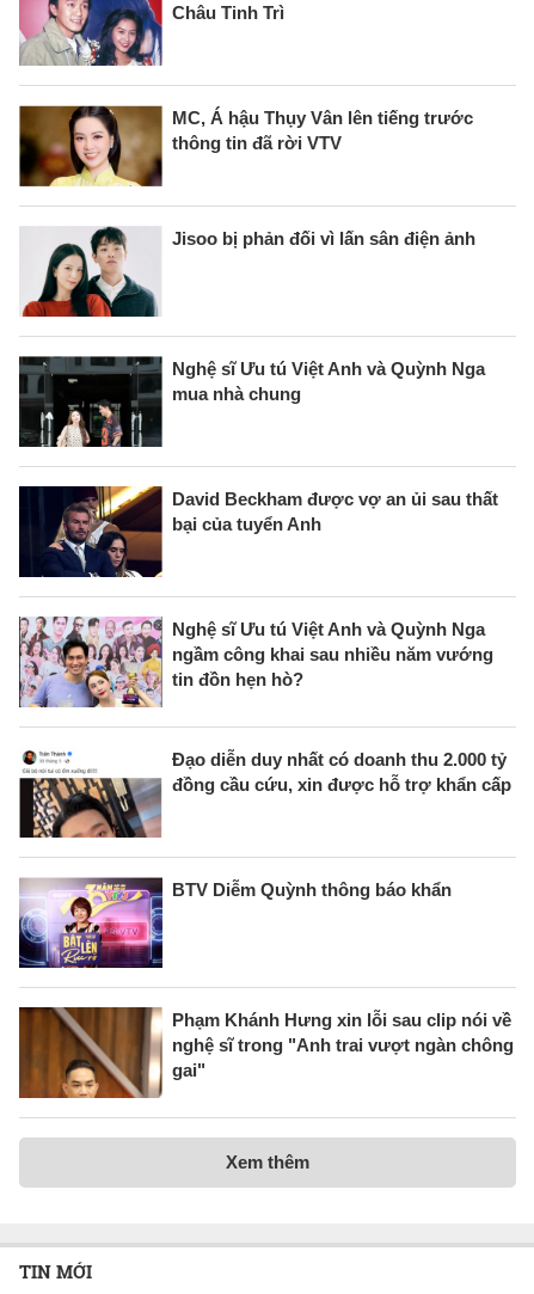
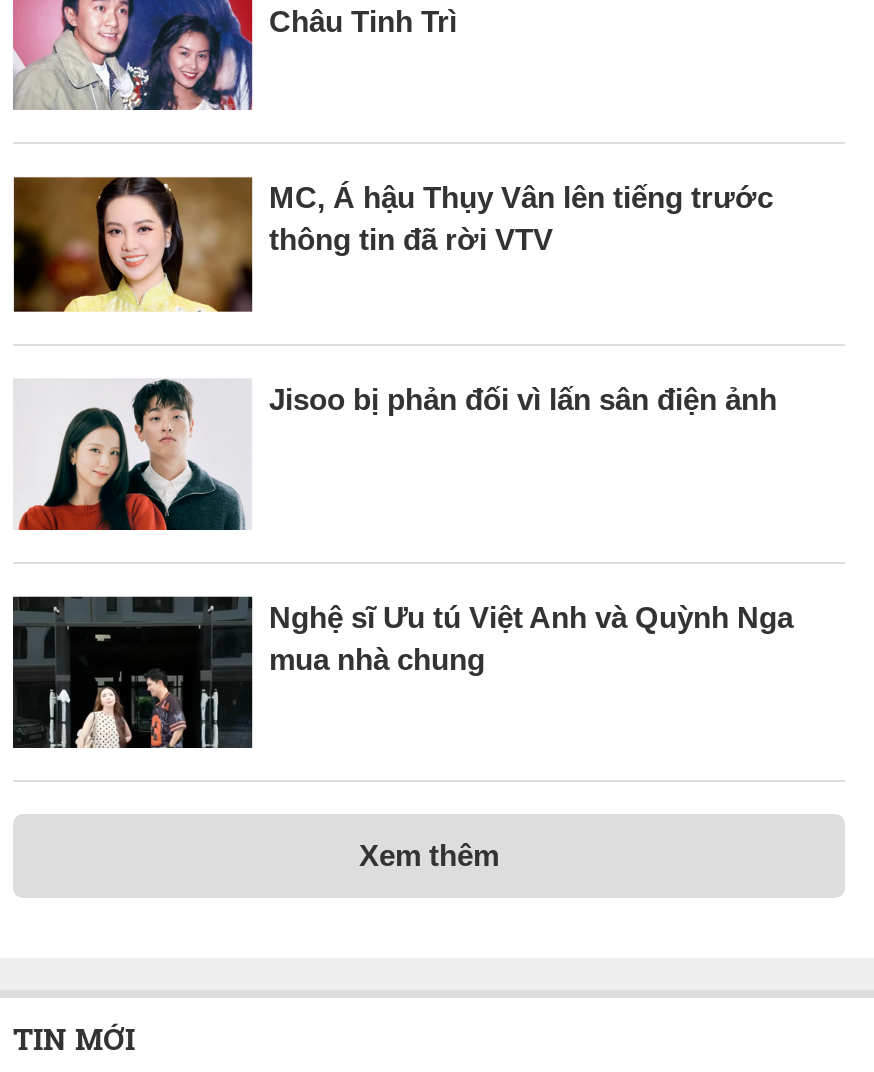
- [image]
- David Beckham được vợ an ủi sau thất
- bại của tuyển Anh

- [image]
- Nghệ sĩ Ưu tú Việt Anh và Quỳnh Nga
- ngầm công khai sau nhiều năm vướng
- tin đồn hẹn hò?

- [image]
- Đạo diễn duy nhất có doanh thu 2.000 tỷ
- đồng cầu cứu, xin được hỗ trợ khẩn cấp

- [image]
- BTV Diễm Quỳnh thông báo khẩn

- [image]
- Phạm Khánh Hưng xin lỗi sau clip nói về
- nghệ sĩ trong "Anh trai vượt ngàn chông
- gai"
